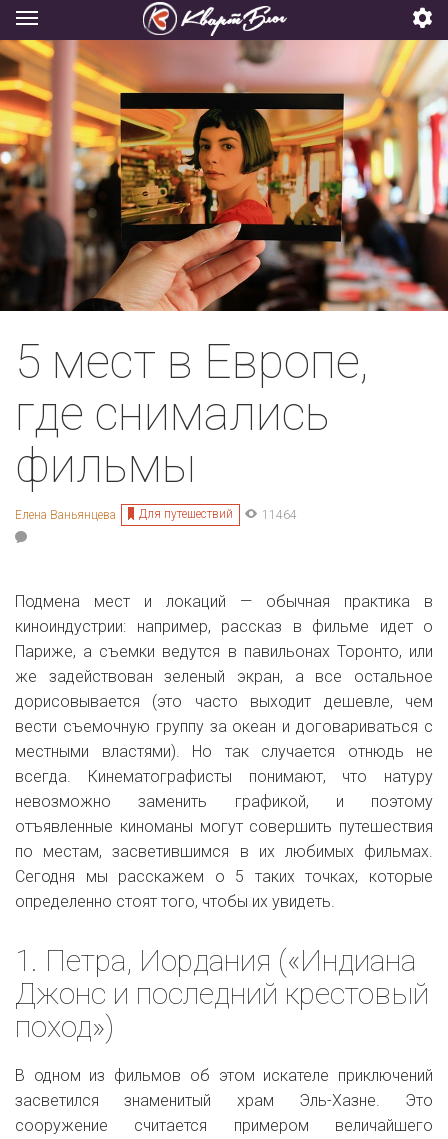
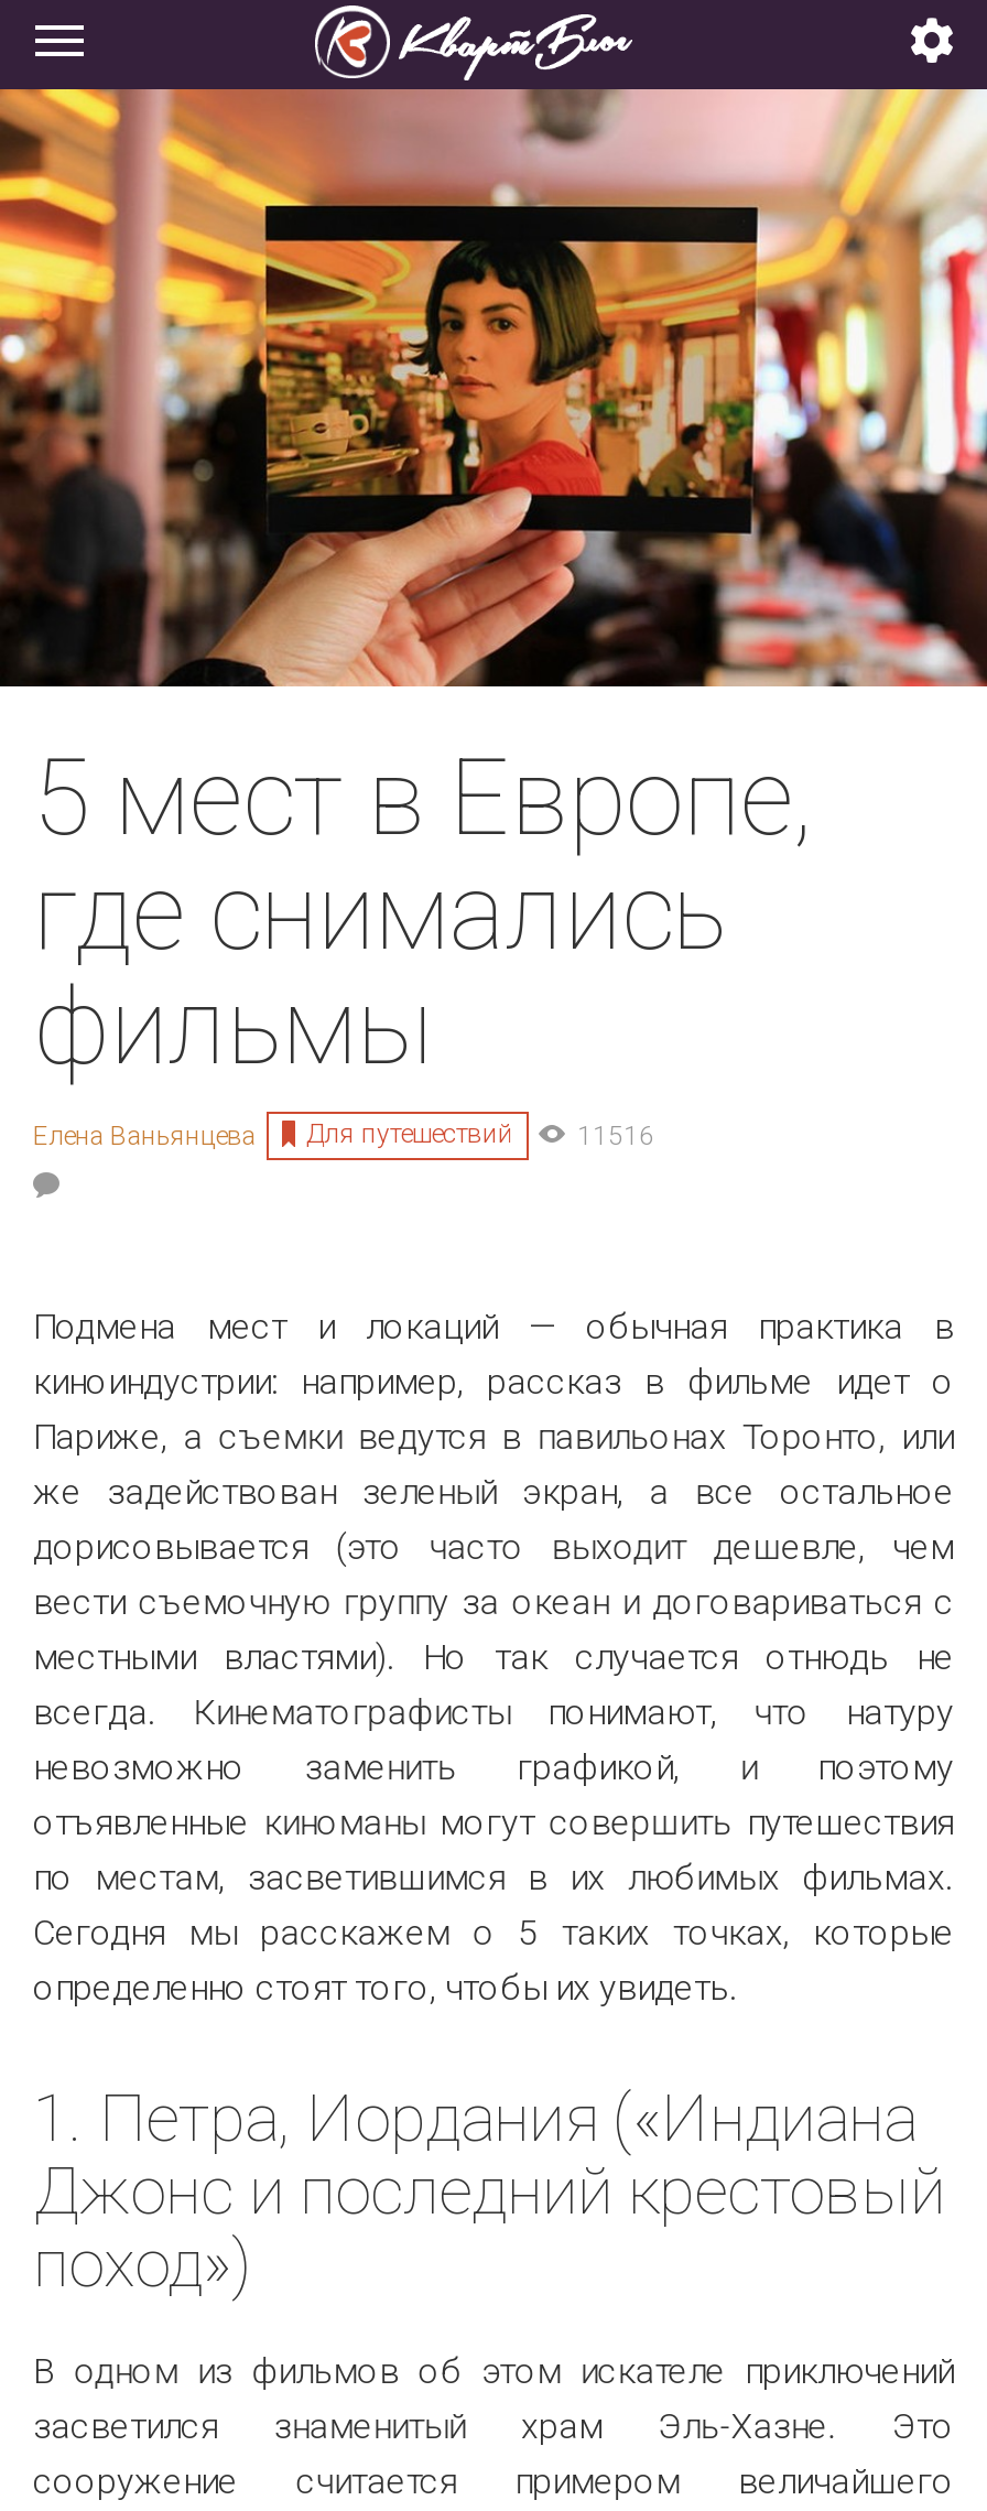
- 11464
+ 11516
